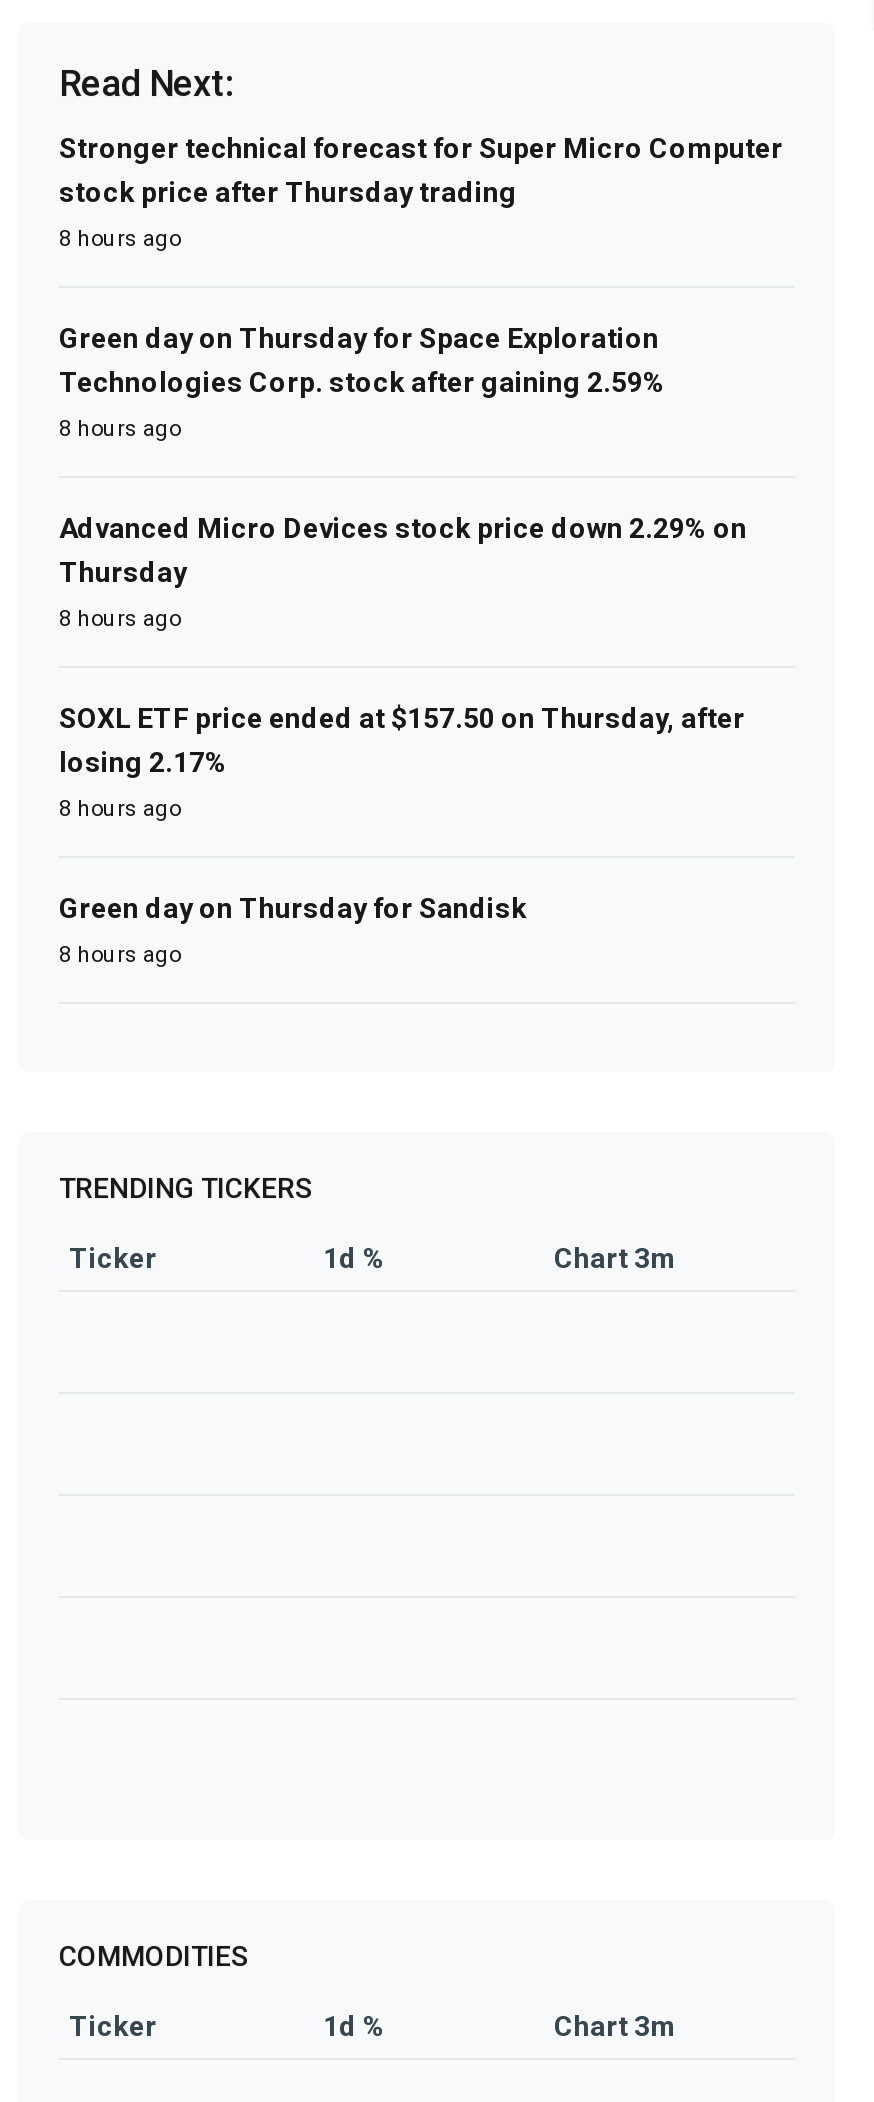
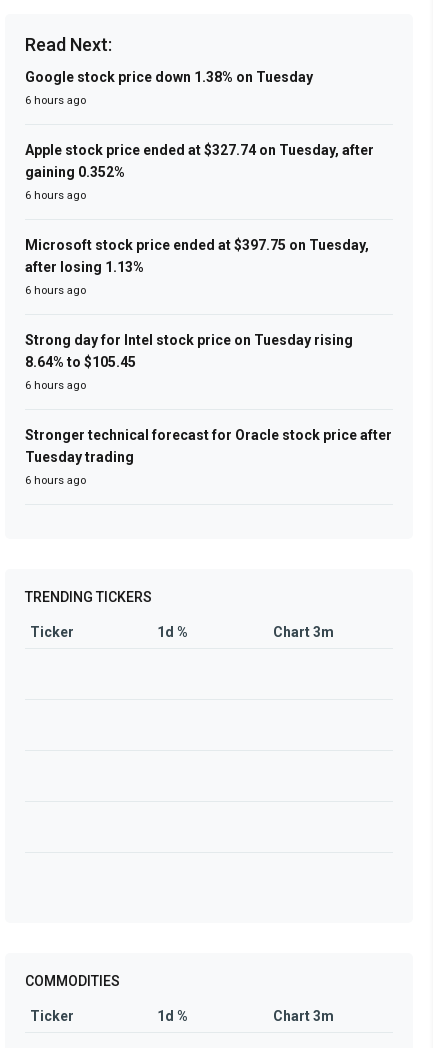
- Stronger technical forecast for Super Micro Computer
- stock price after Thursday trading
+ Google stock price down 1.38% on Tuesday

- 8 hours ago
+ 6 hours ago

- Green day on Thursday for Space Exploration
- Technologies Corp. stock after gaining 2.59%
+ Apple stock price ended at $327.74 on Tuesday, after
+ gaining 0.352%

- 8 hours ago
+ 6 hours ago

- Advanced Micro Devices stock price down 2.29% on
- Thursday
+ Microsoft stock price ended at $397.75 on Tuesday,
+ after losing 1.13%

- 8 hours ago
+ 6 hours ago

- SOXL ETF price ended at $157.50 on Thursday, after
- losing 2.17%
+ Strong day for Intel stock price on Tuesday rising
+ 8.64% to $105.45

- 8 hours ago
+ 6 hours ago

- Green day on Thursday for Sandisk
+ Stronger technical forecast for Oracle stock price after
+ Tuesday trading

- 8 hours ago
+ 6 hours ago
